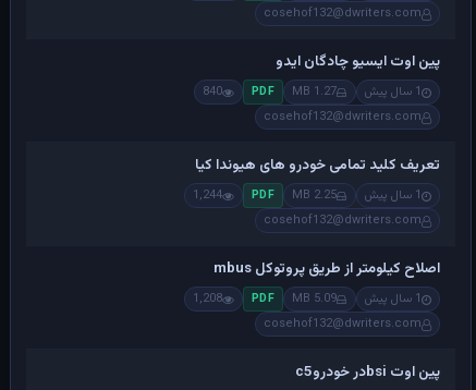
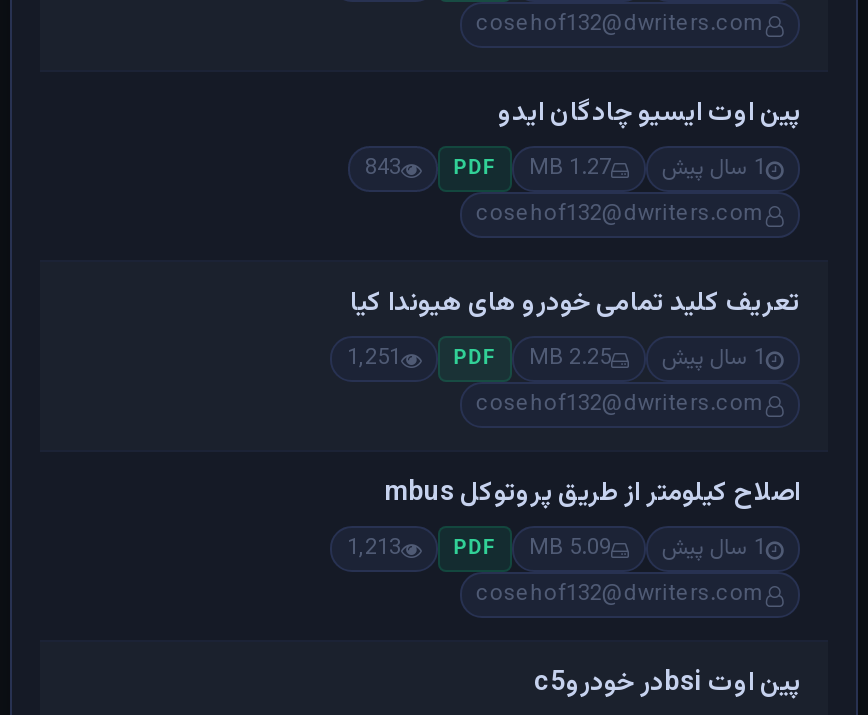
- 840 PDF
+ 843 PDF

- 1,244 PDF
+ 1,251 PDF

- 1,208 PDF
+ 1,213 PDF
